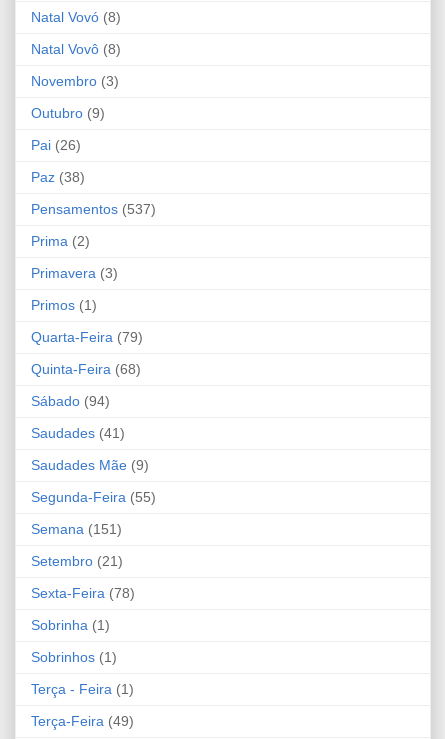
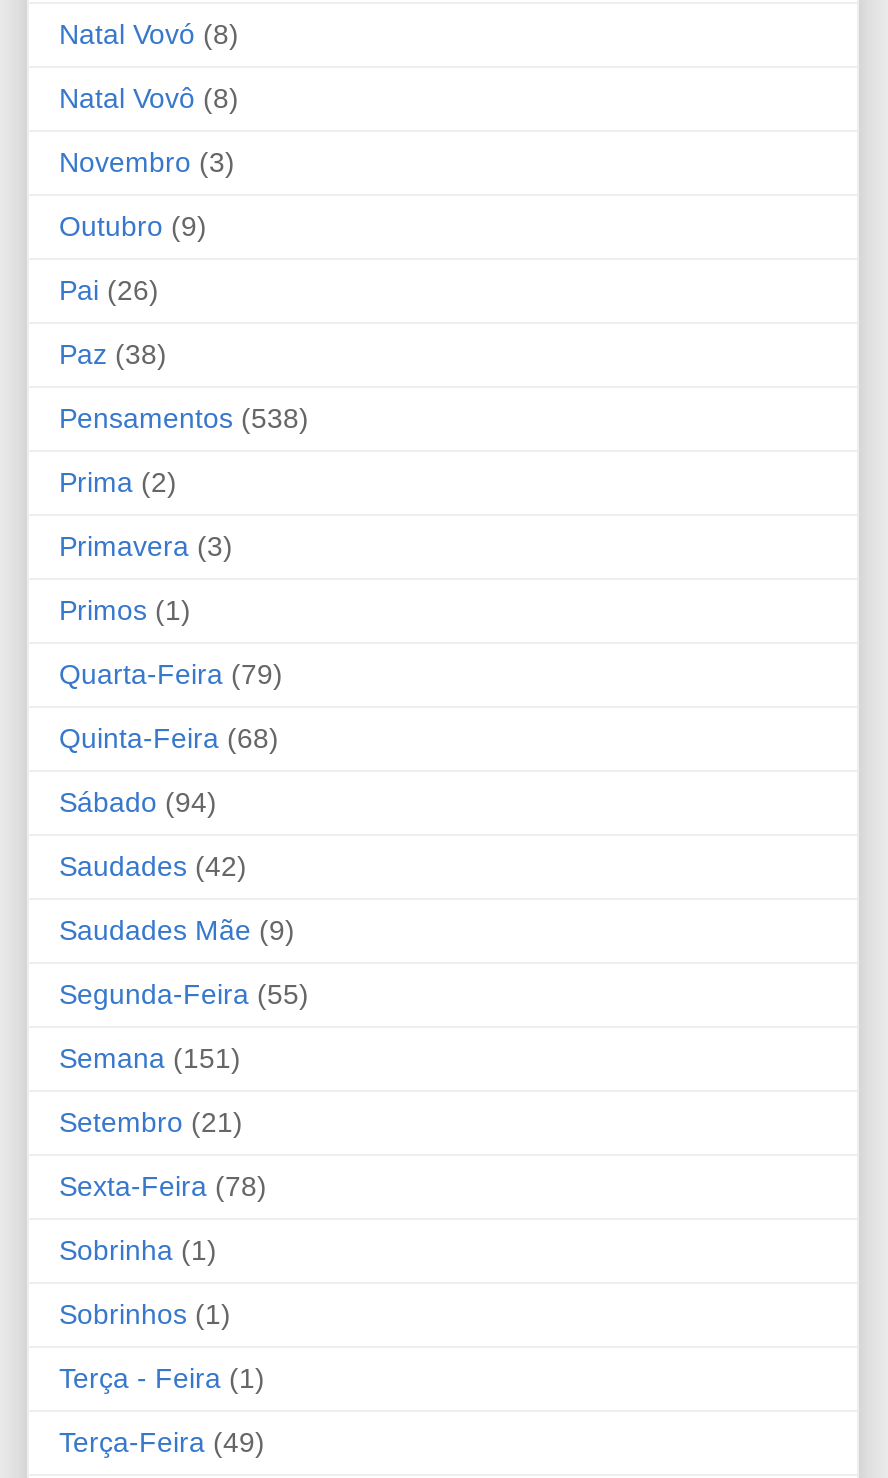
- Pensamentos (537)
+ Pensamentos (538)

- Saudades (41)
+ Saudades (42)
